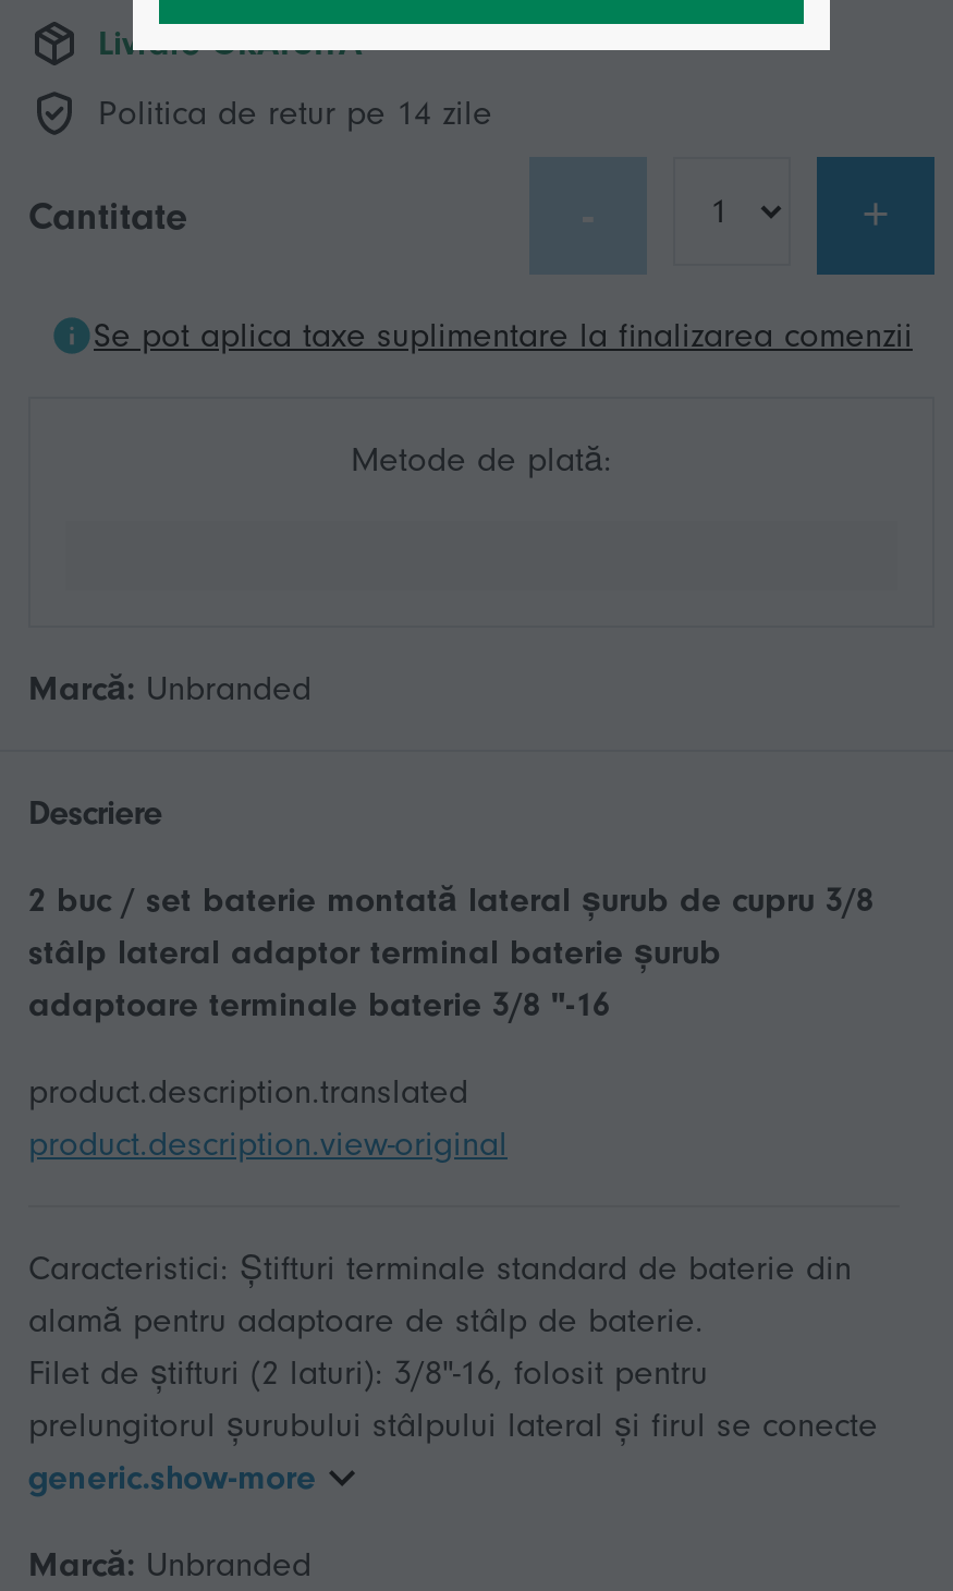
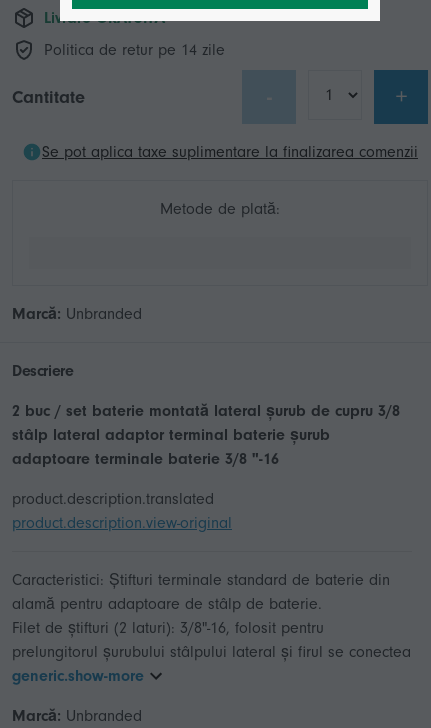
- prelungitorul șurubului stâlpului lateral și firul se conecte
+ prelungitorul șurubului stâlpului lateral și firul se conectea
